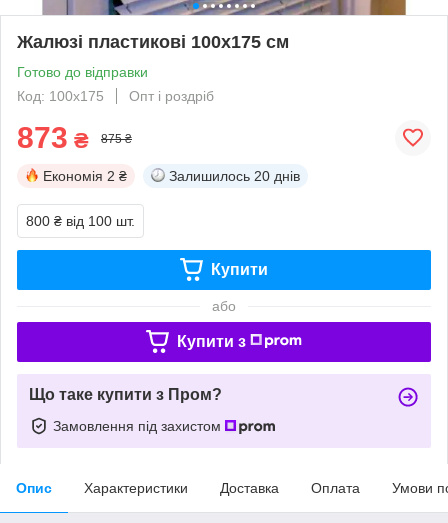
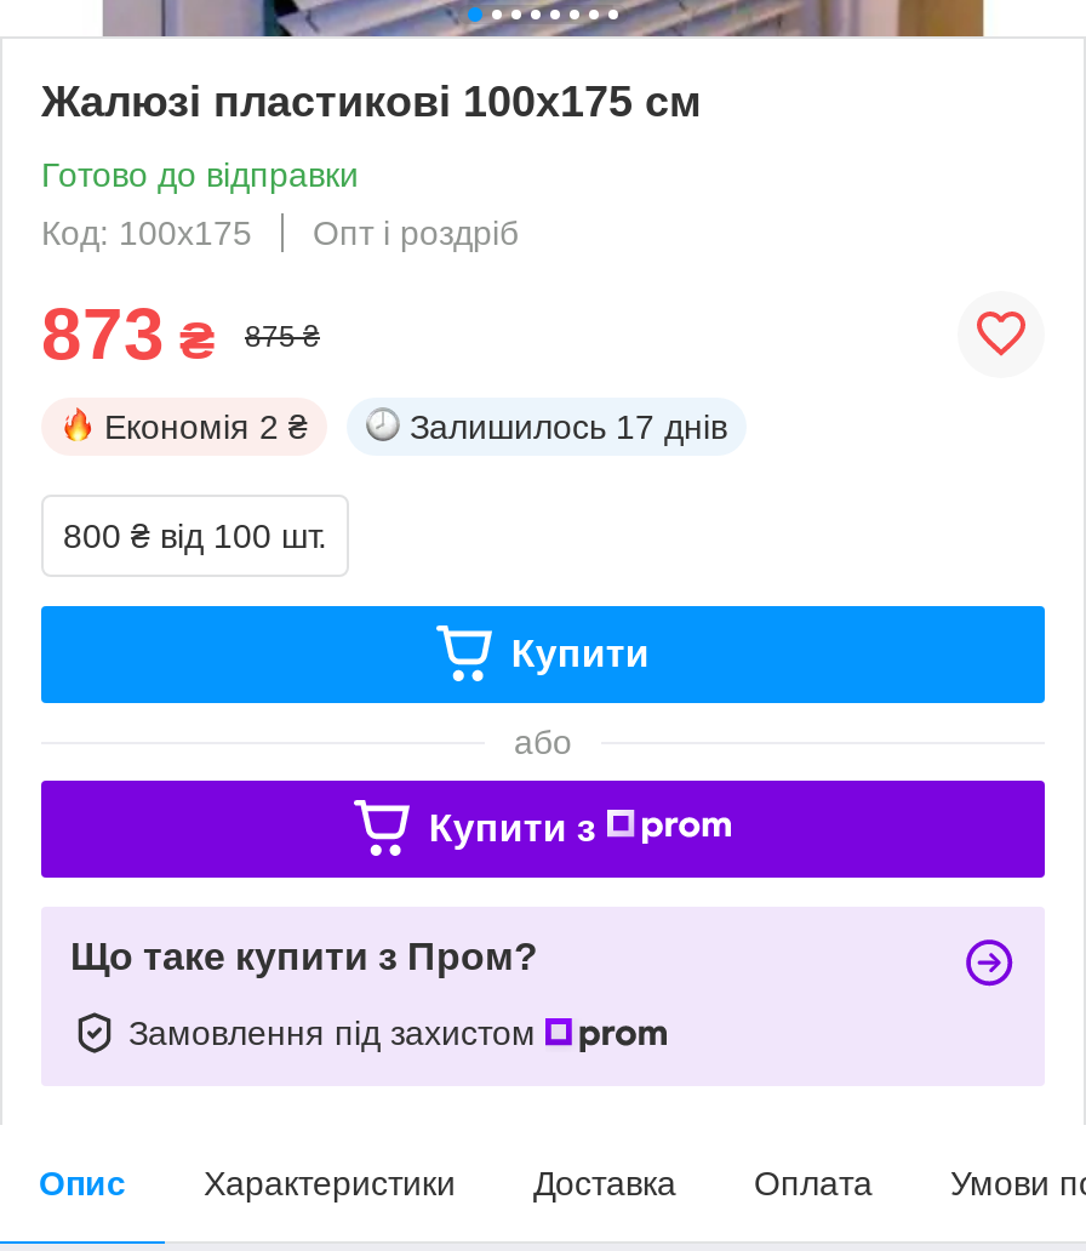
- Залишилось 20 днів
+ Залишилось 17 днів
